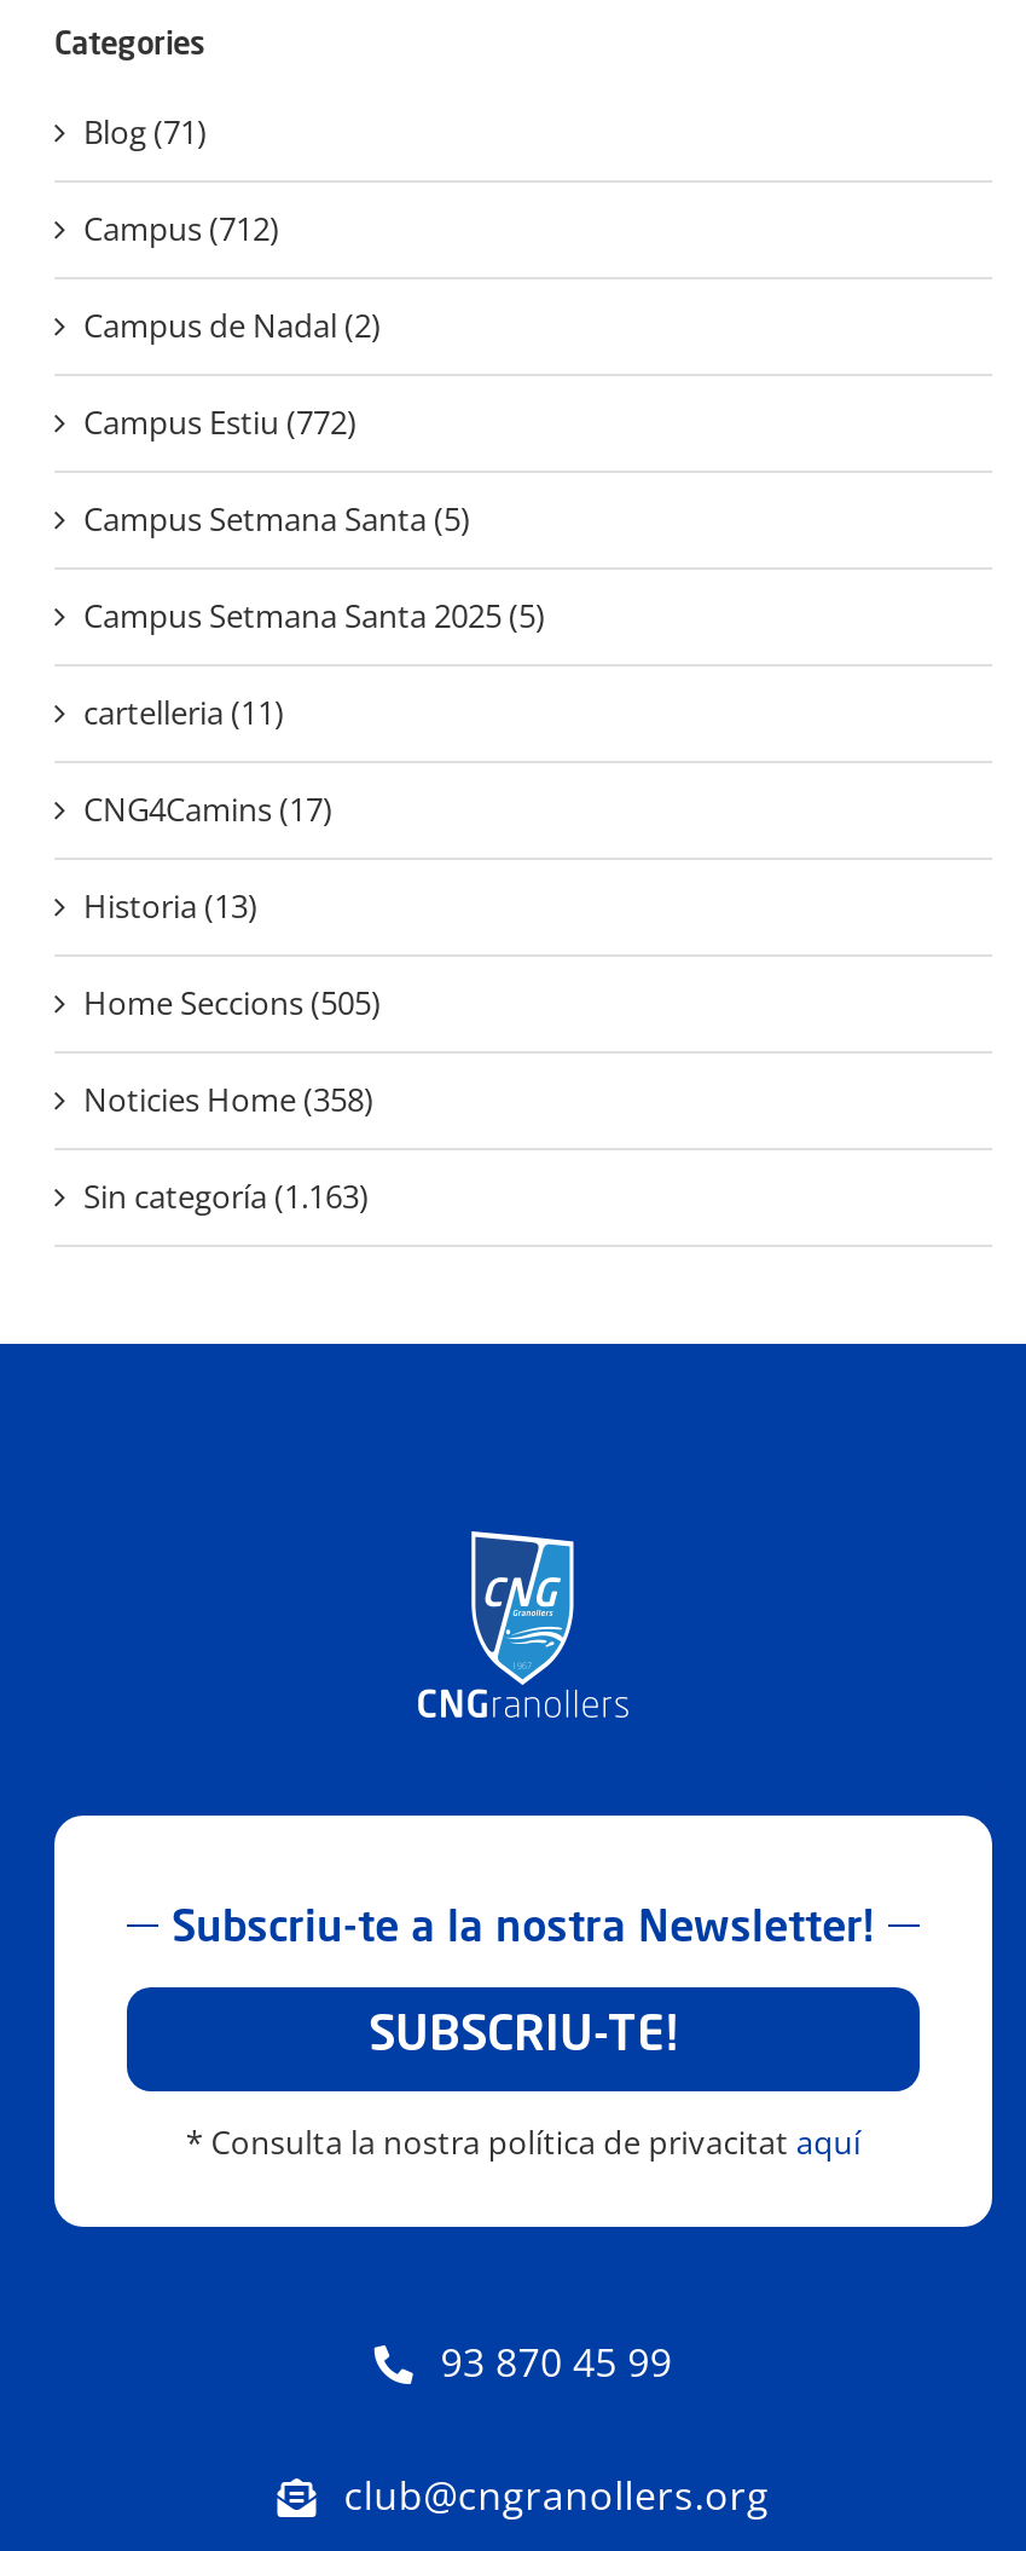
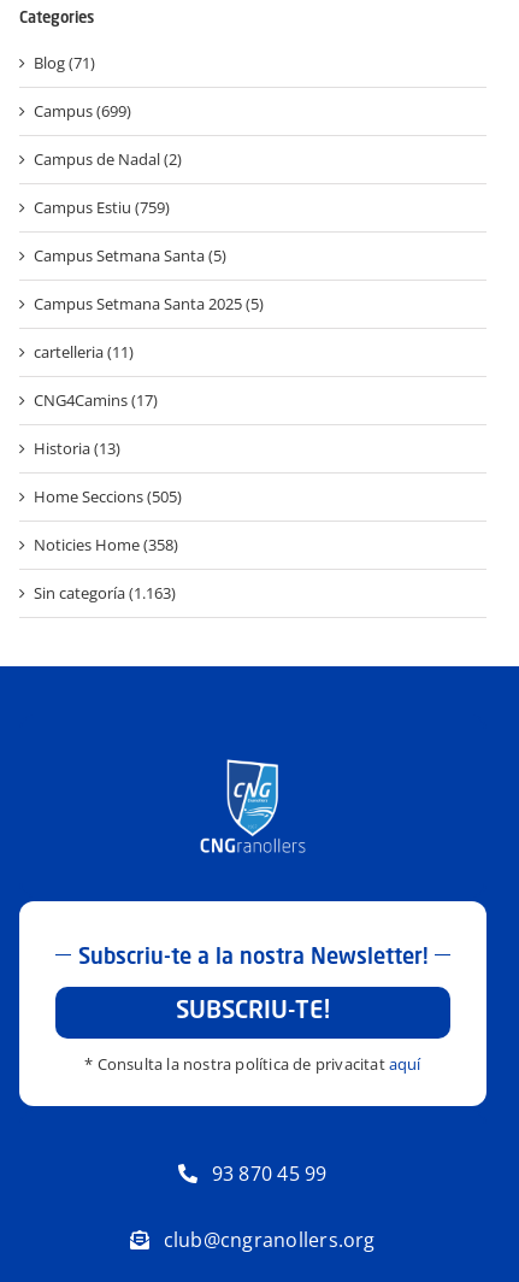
- Campus (712)
+ Campus (699)

- Campus Estiu (772)
+ Campus Estiu (759)
